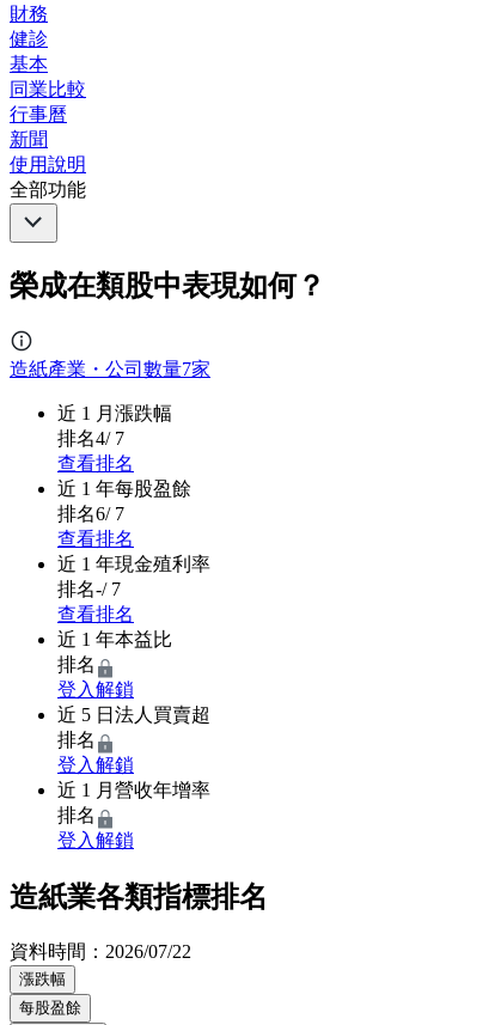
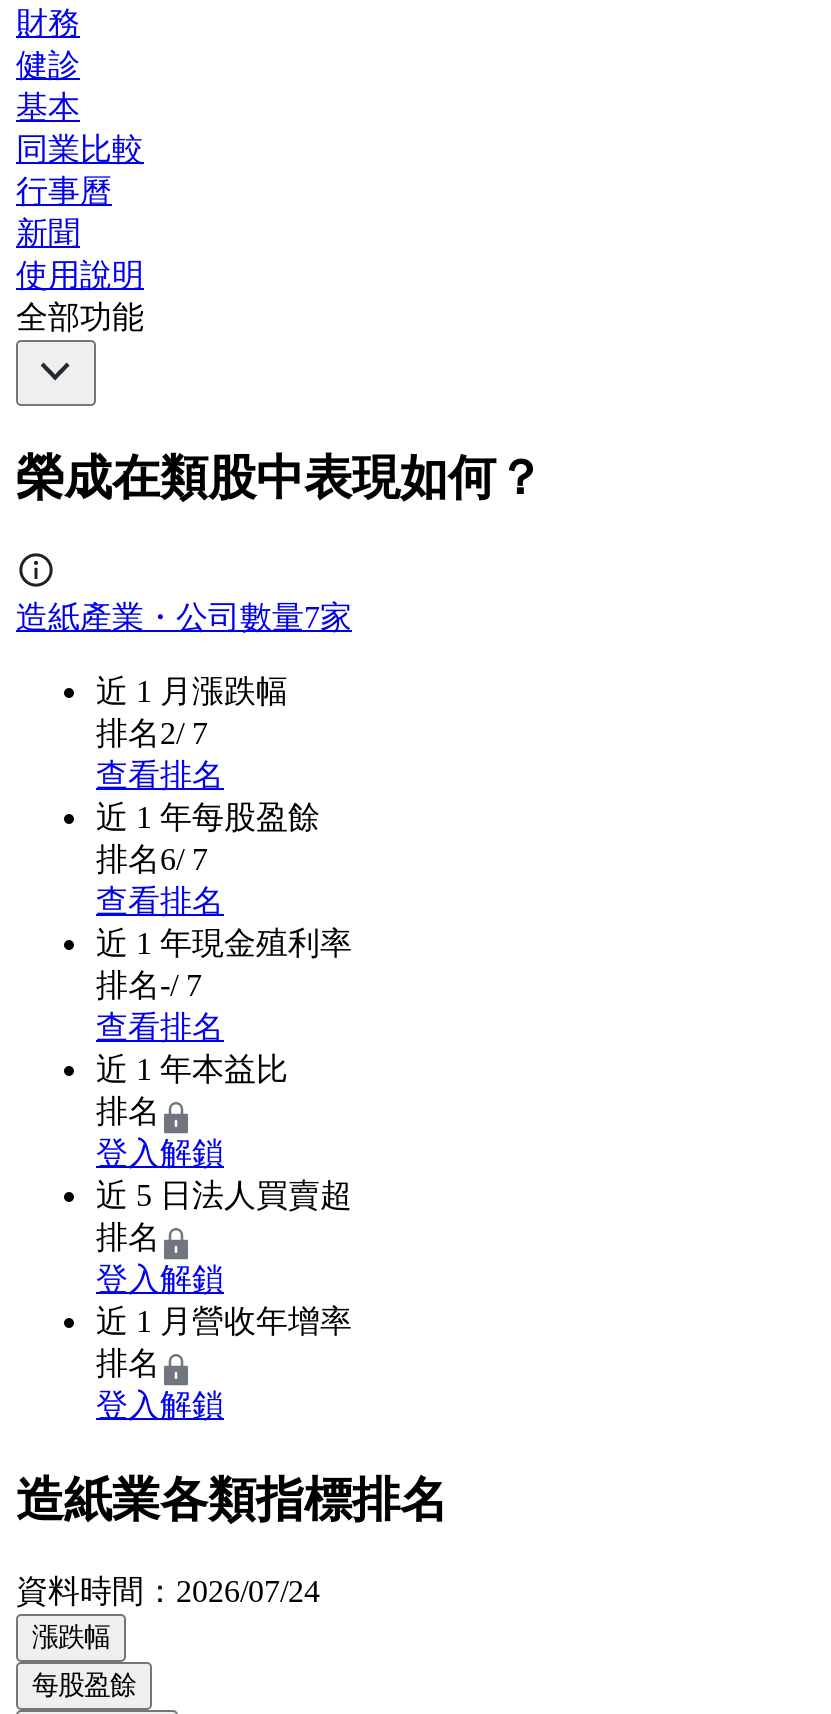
- 排名4/ 7
+ 排名2/ 7

- 資料時間：2026/07/22
+ 資料時間：2026/07/24
